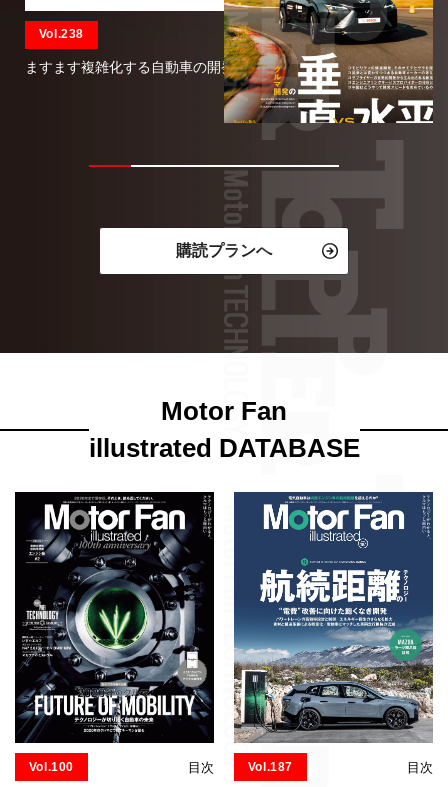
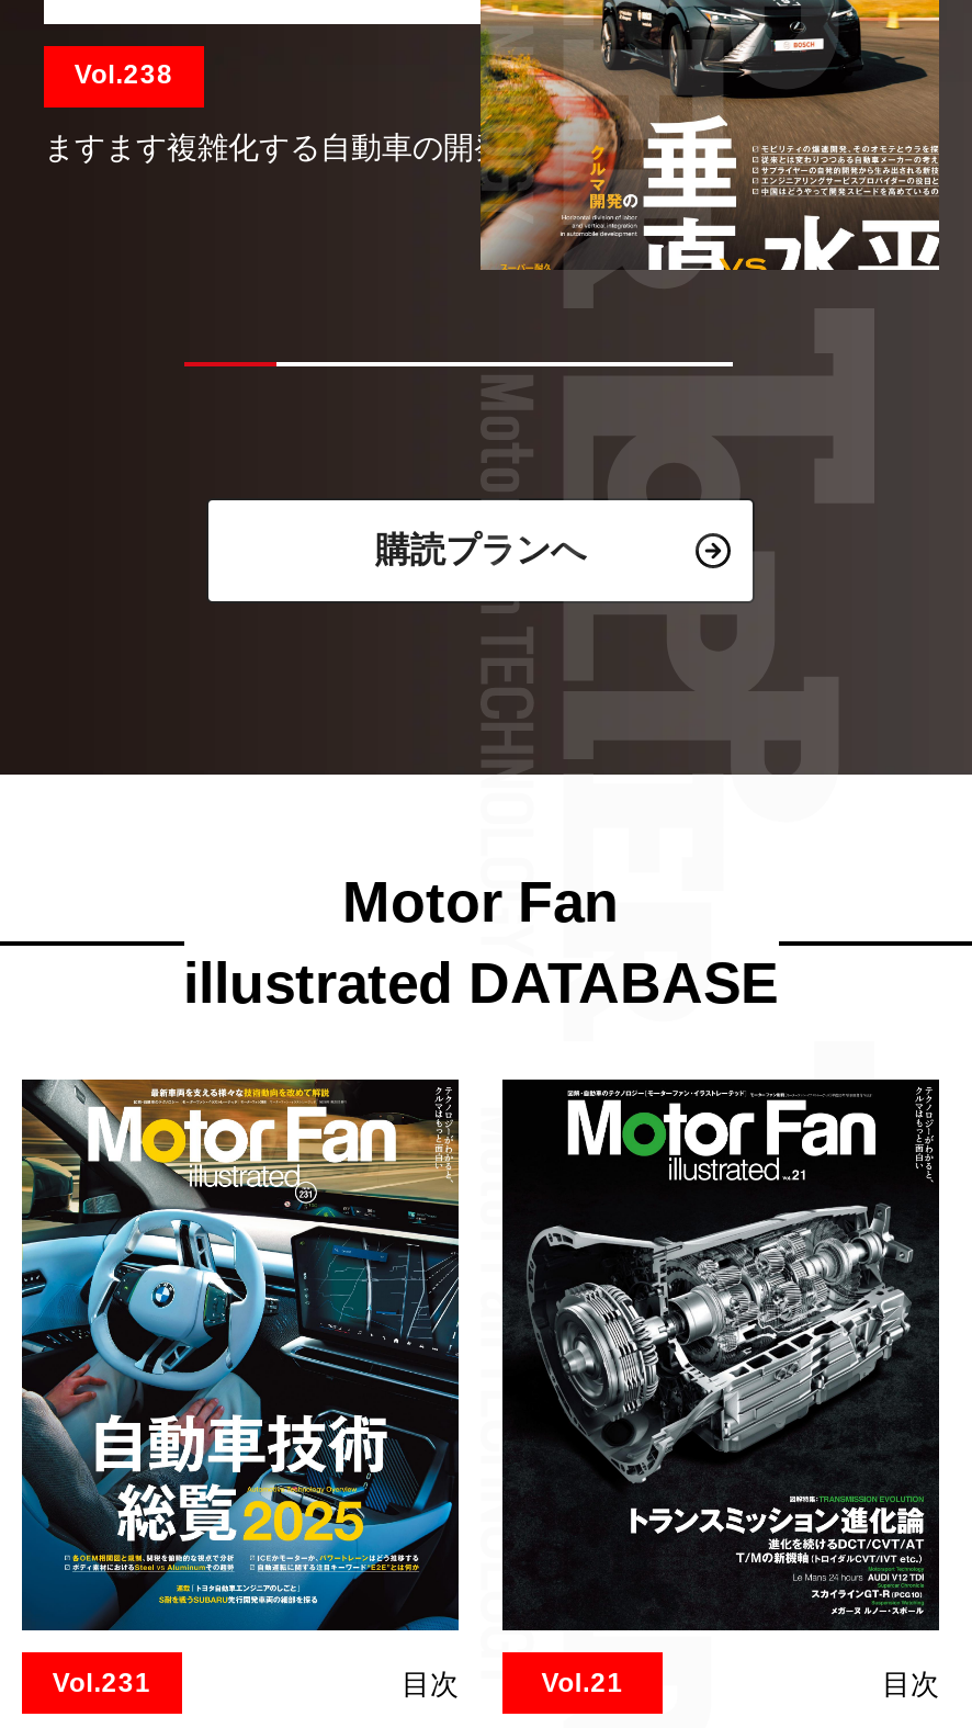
- [image]
- Vol.100
+ [image]
+ Vol.231

- [image]
- Vol.187
+ [image]
+ Vol.21
